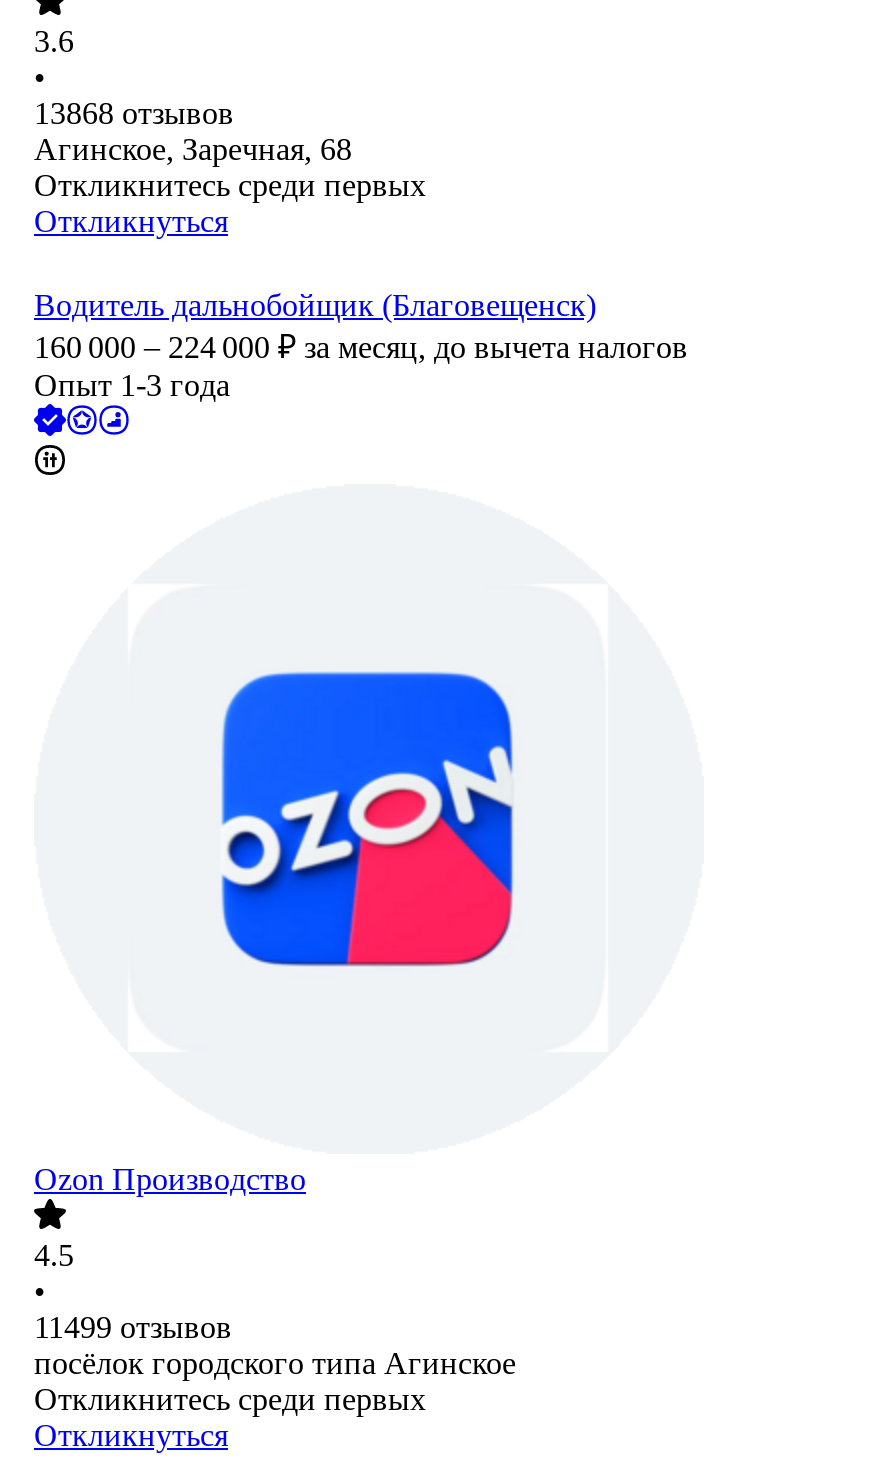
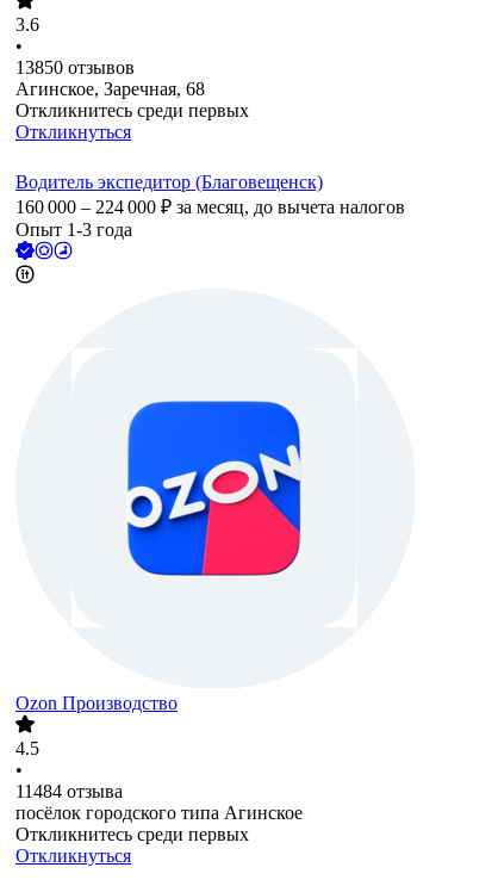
- 13868 отзывов
+ 13850 отзывов

- Водитель дальнобойщик (Благовещенск)
+ Водитель экспедитор (Благовещенск)

- 11499 отзывов
+ 11484 отзыва
